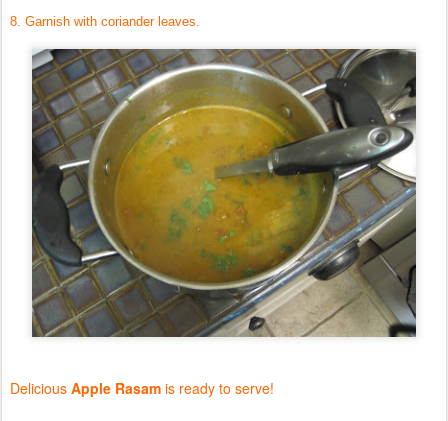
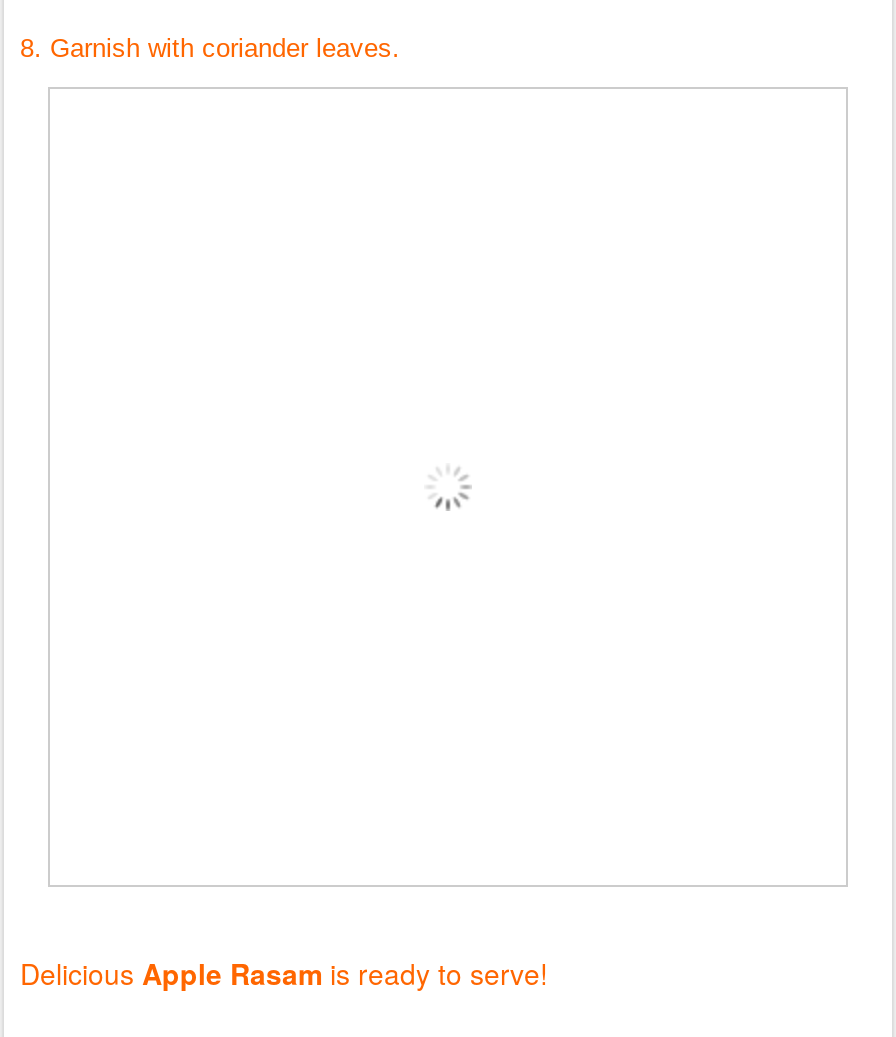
- [image]
